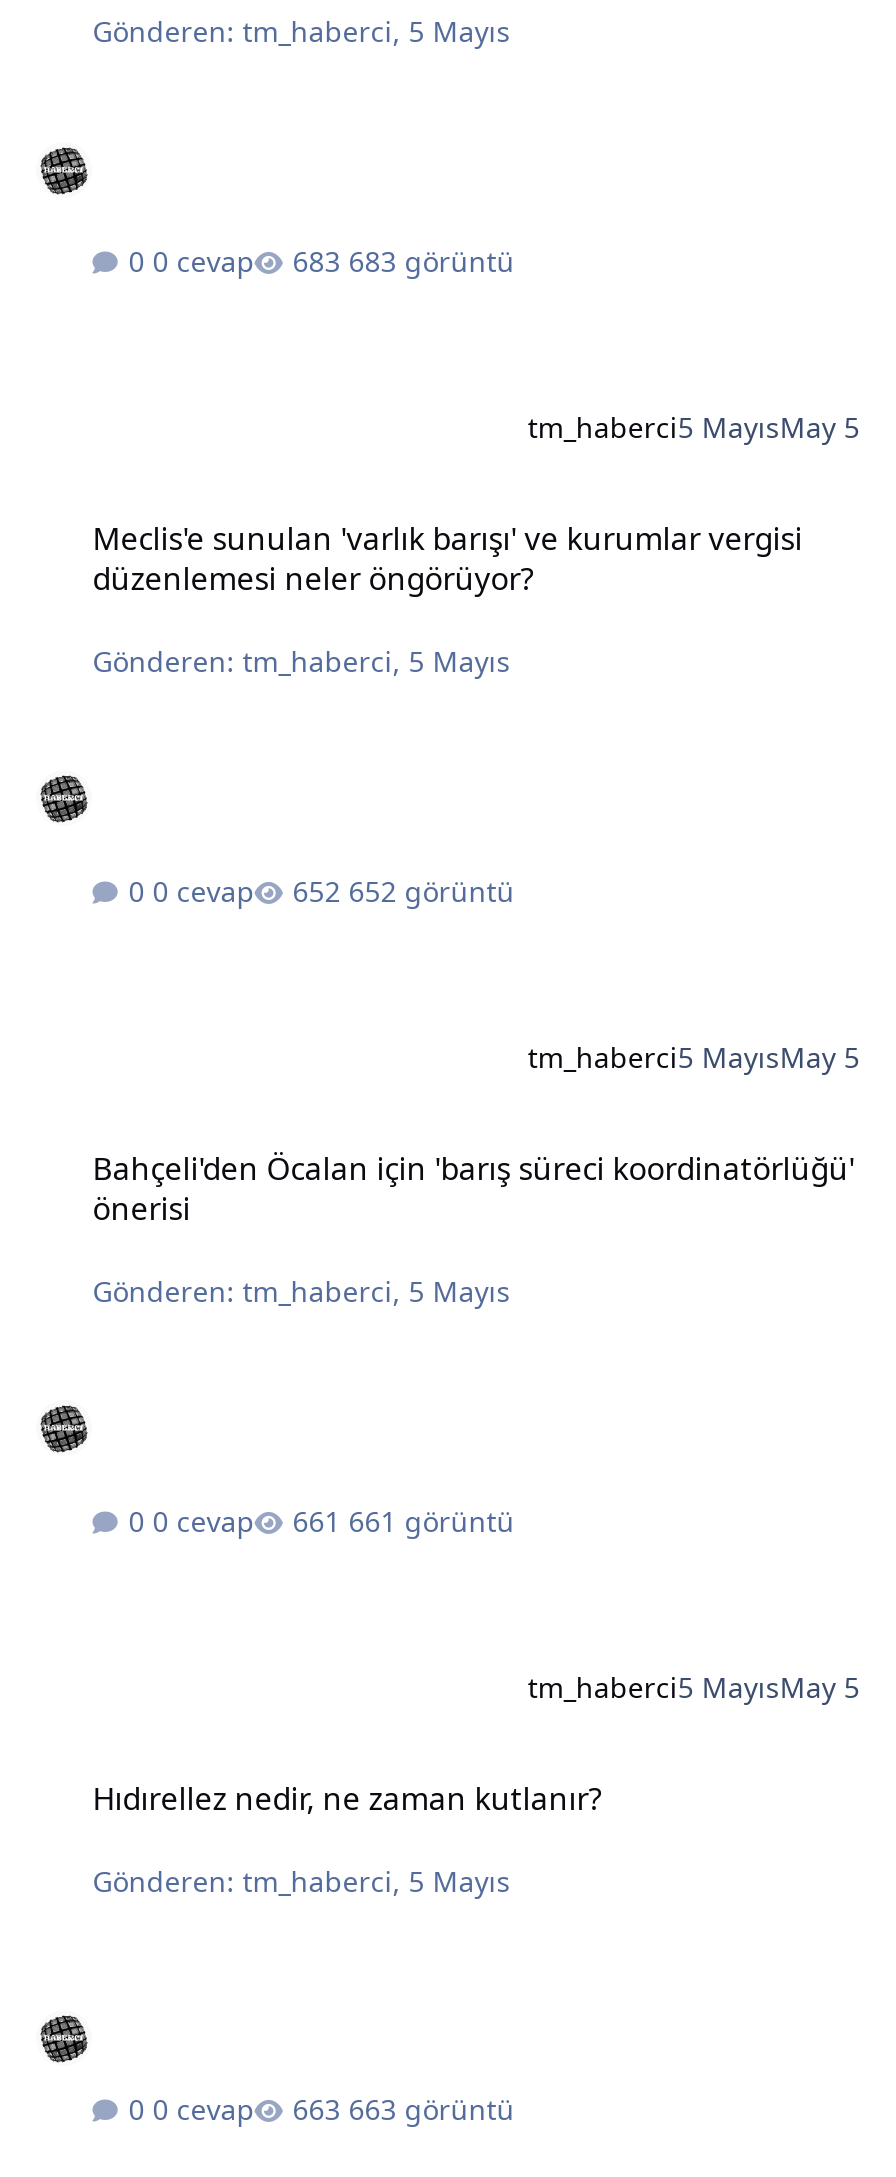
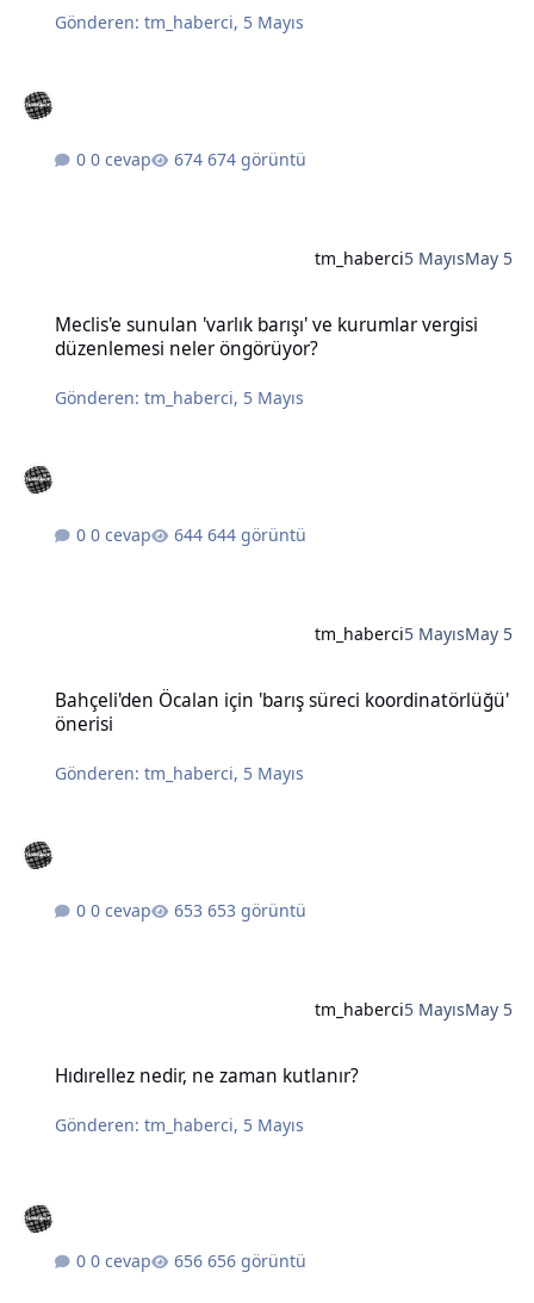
- 683 görüntü
+ 674 görüntü

- 652 görüntü
+ 644 görüntü

- 661 görüntü
+ 653 görüntü

- 663 görüntü
+ 656 görüntü
